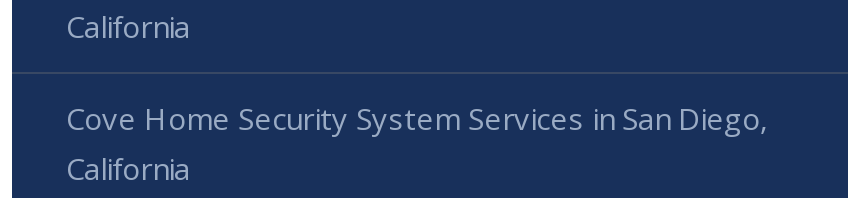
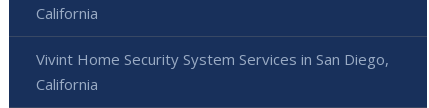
- Cove Home Security System Services in San Diego,
+ Vivint Home Security System Services in San Diego,
